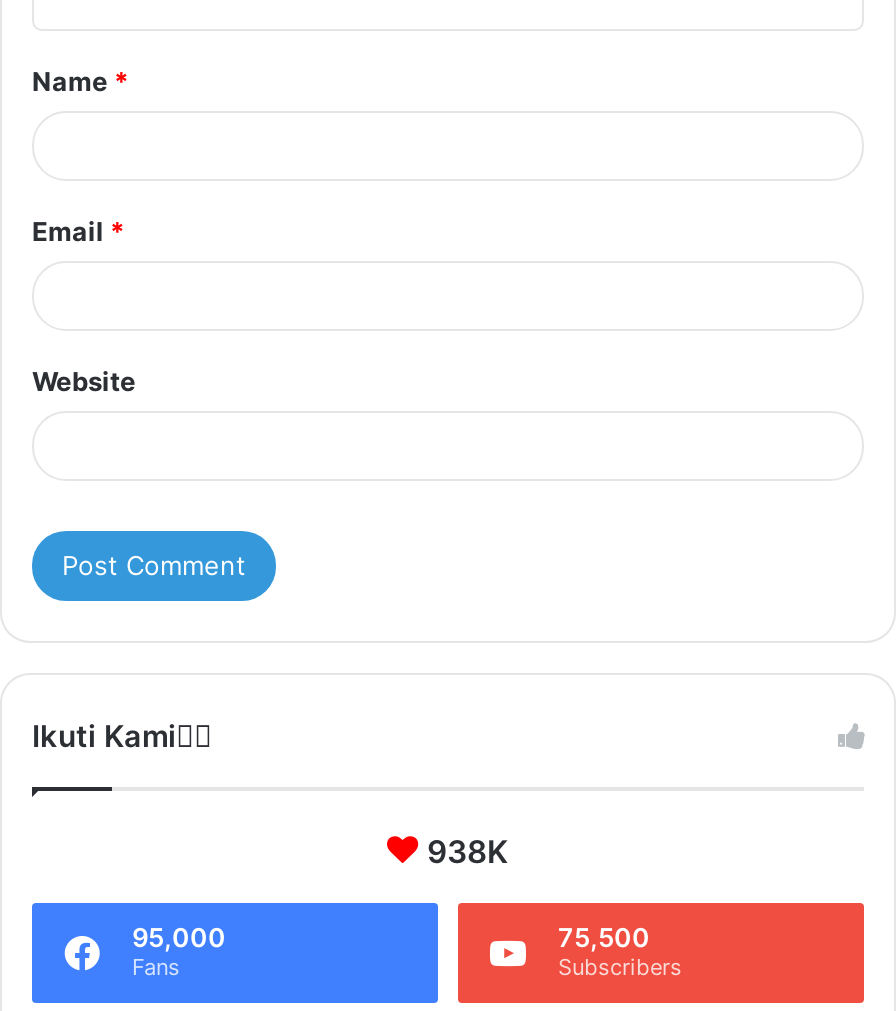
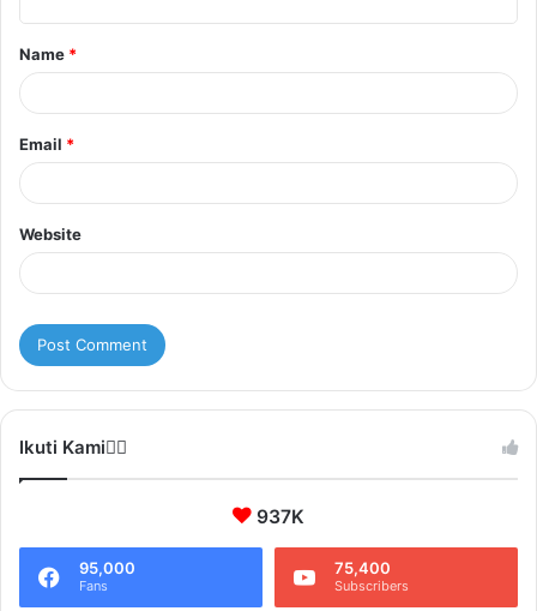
- 938K
+ 937K

- 75,500
+ 75,400
